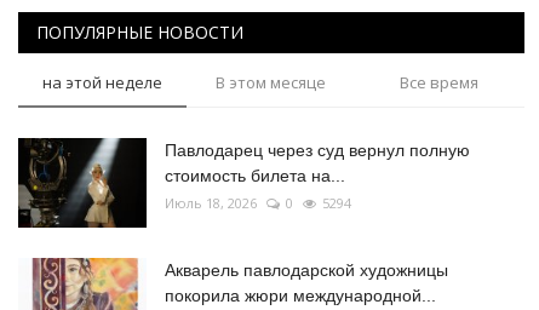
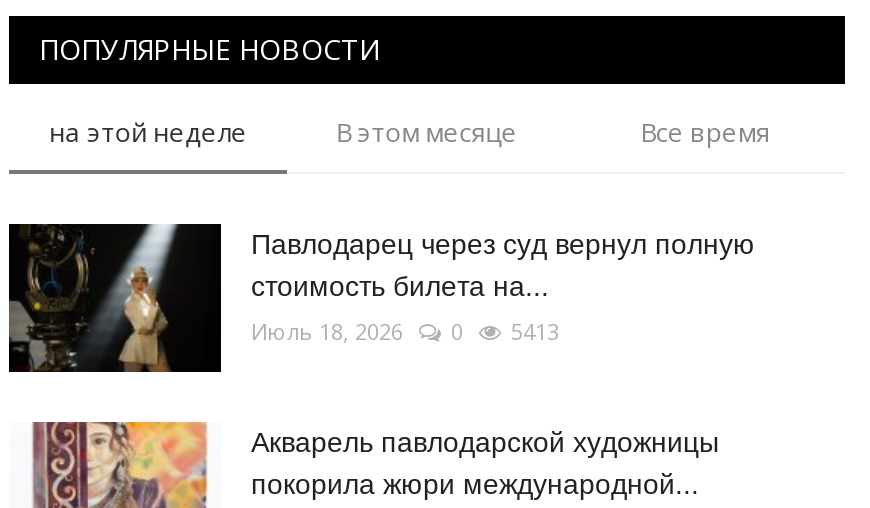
- Июль 18, 2026 0 5294
+ Июль 18, 2026 0 5413
